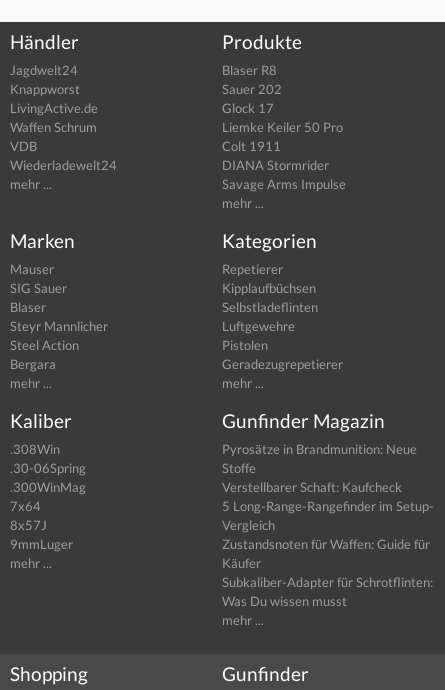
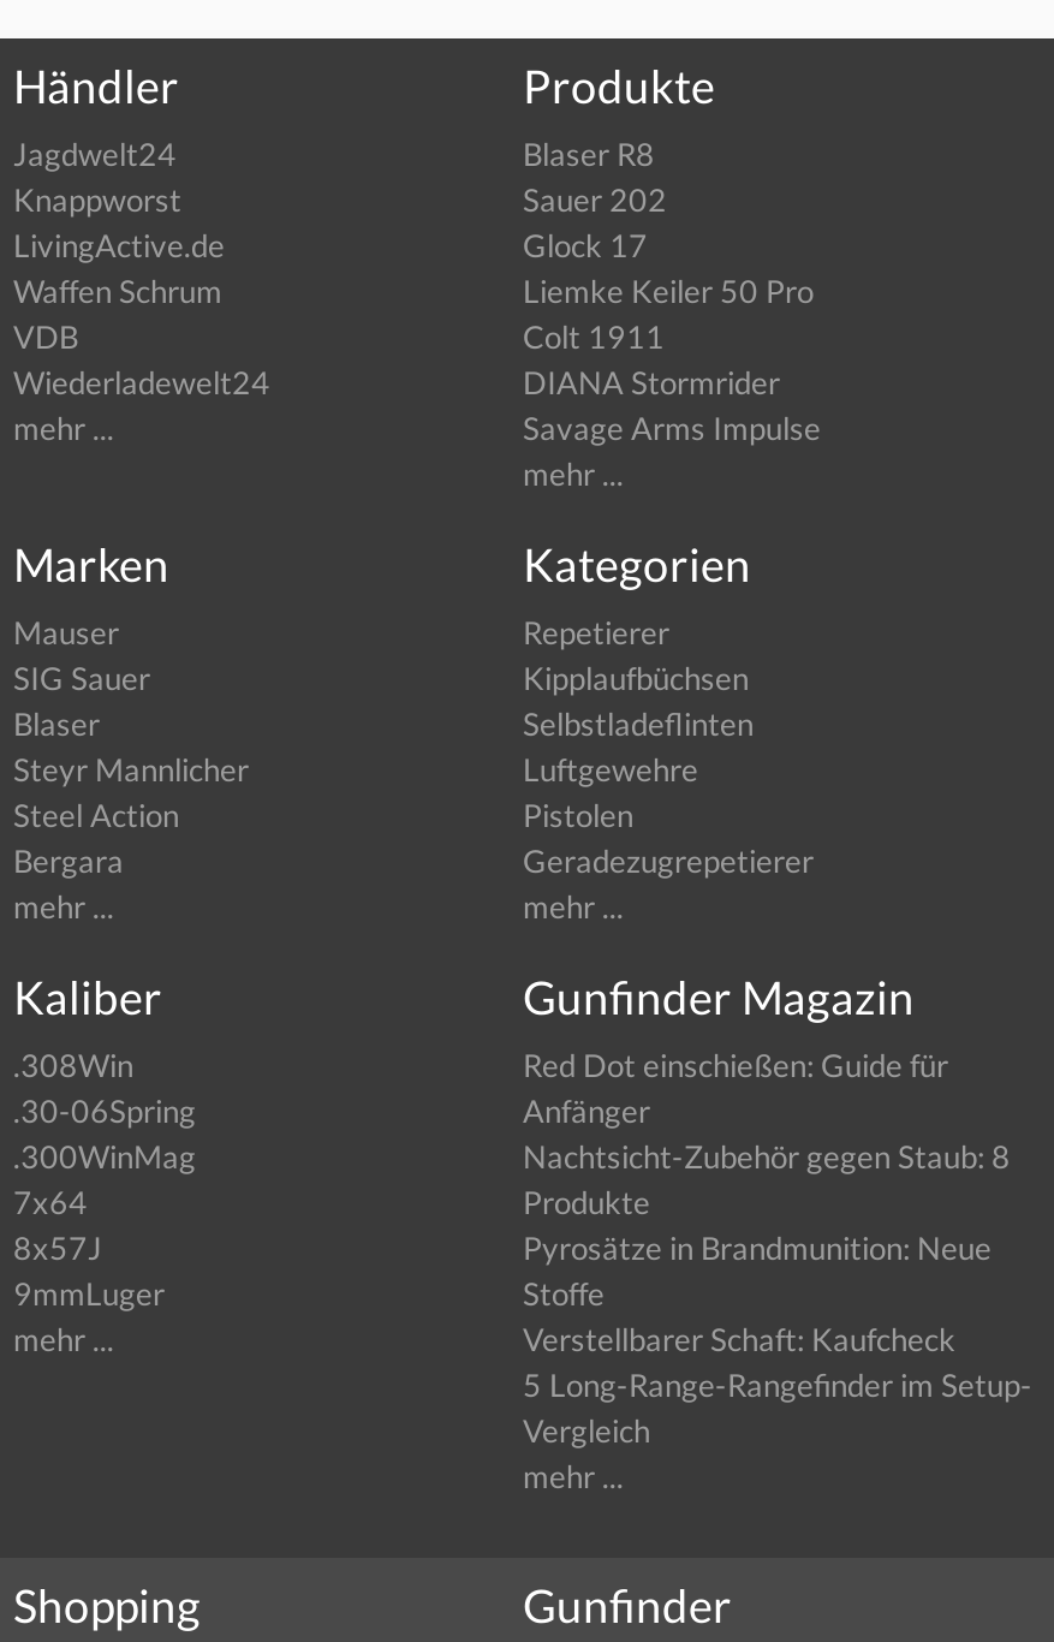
moved down: Pyrosätze in Brandmunition: Neue | Stoffe | Verstellbarer Schaft: Kaufcheck | 5 Long-Range-Rangefinder im Setup- | Vergleich

+ Red Dot einschießen: Guide für
+ Anfänger
+ Nachtsicht-Zubehör gegen Staub: 8
+ Produkte

- Zustandsnoten für Waffen: Guide für
- Käufer
- Subkaliber-Adapter für Schrotflinten:
- Was Du wissen musst
